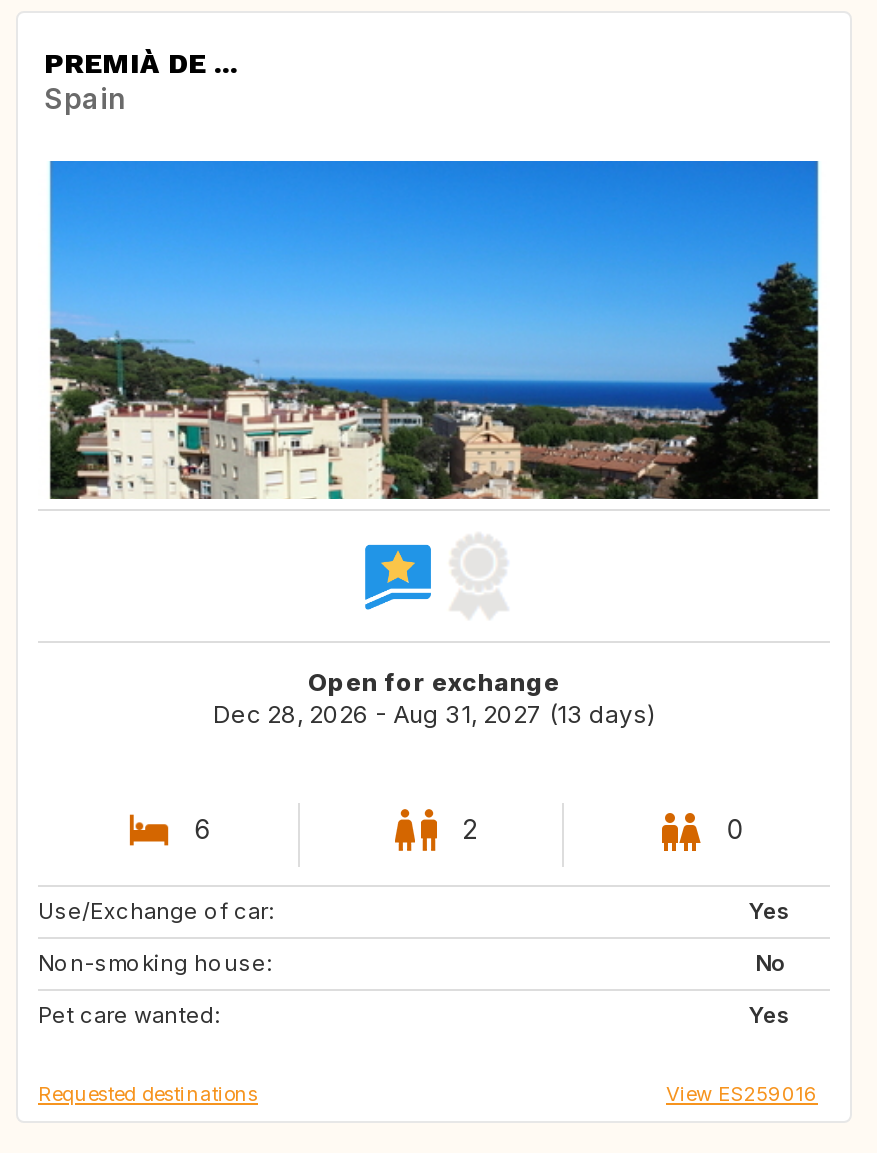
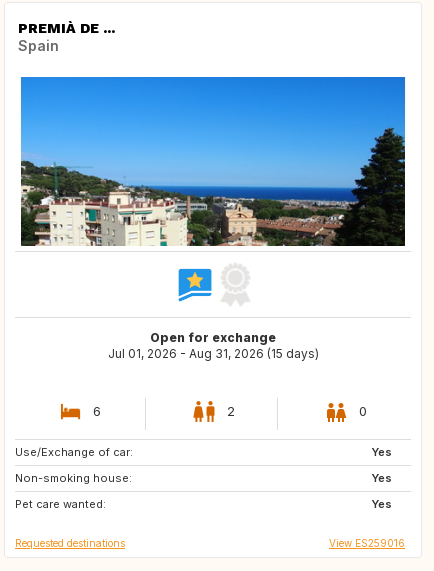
- Dec 28, 2026 - Aug 31, 2027 (13 days)
+ Jul 01, 2026 - Aug 31, 2026 (15 days)

- No
+ Yes
